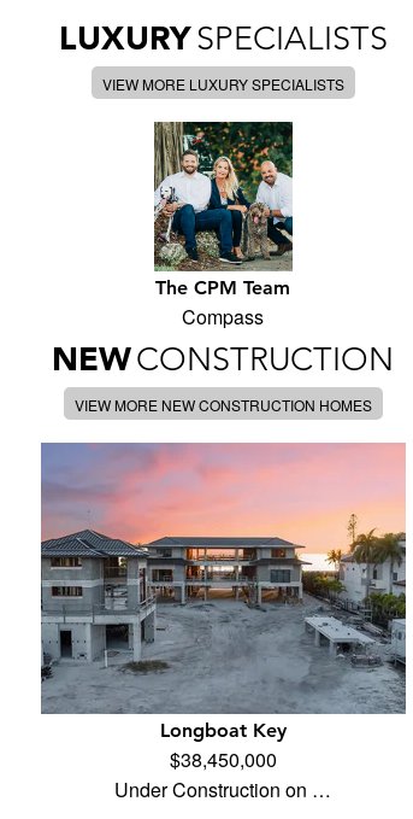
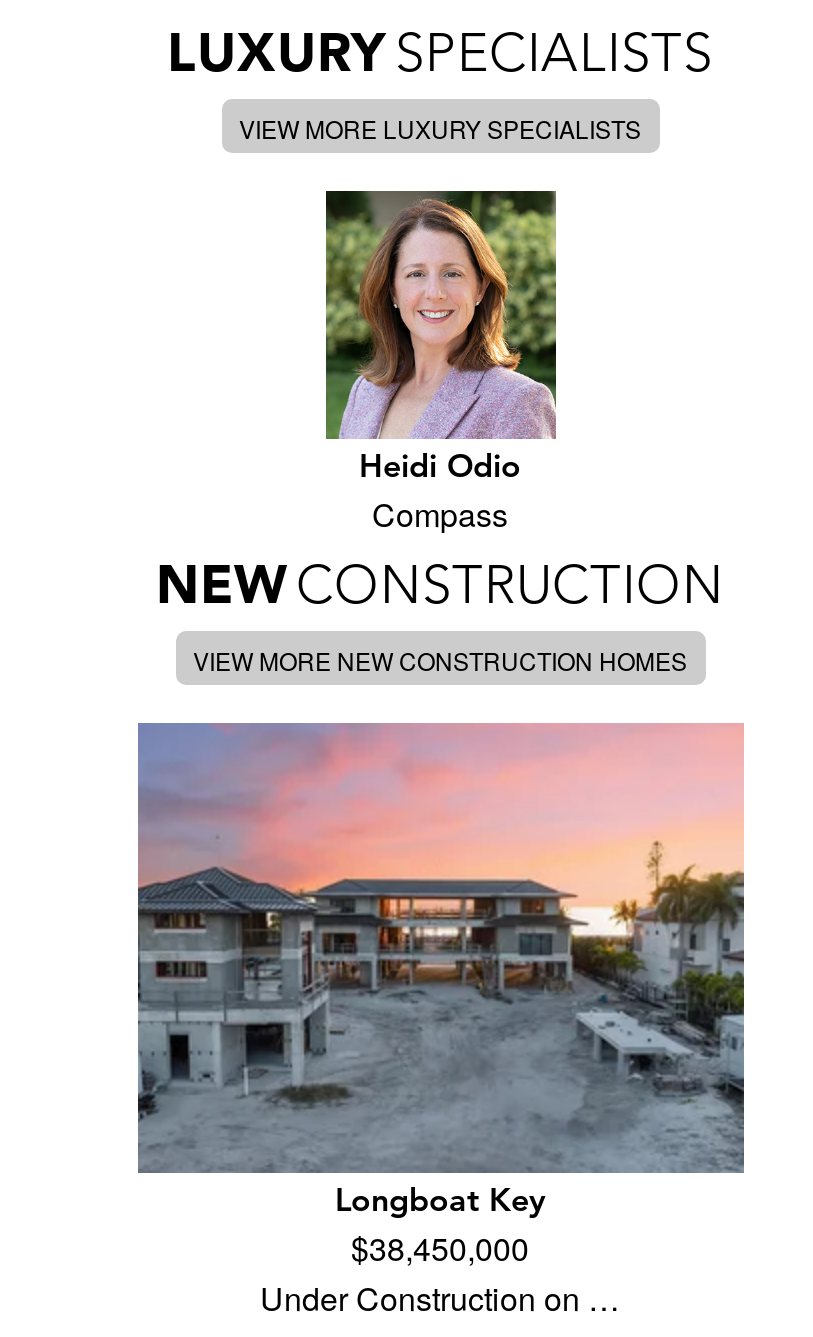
- [image]
- The CPM Team
+ [image]
+ Heidi Odio
